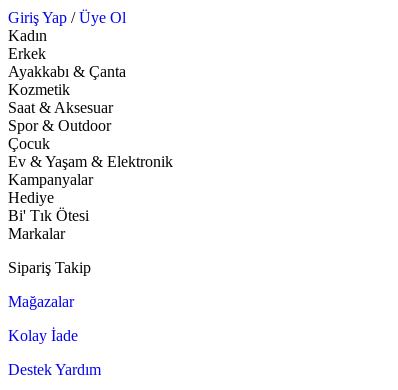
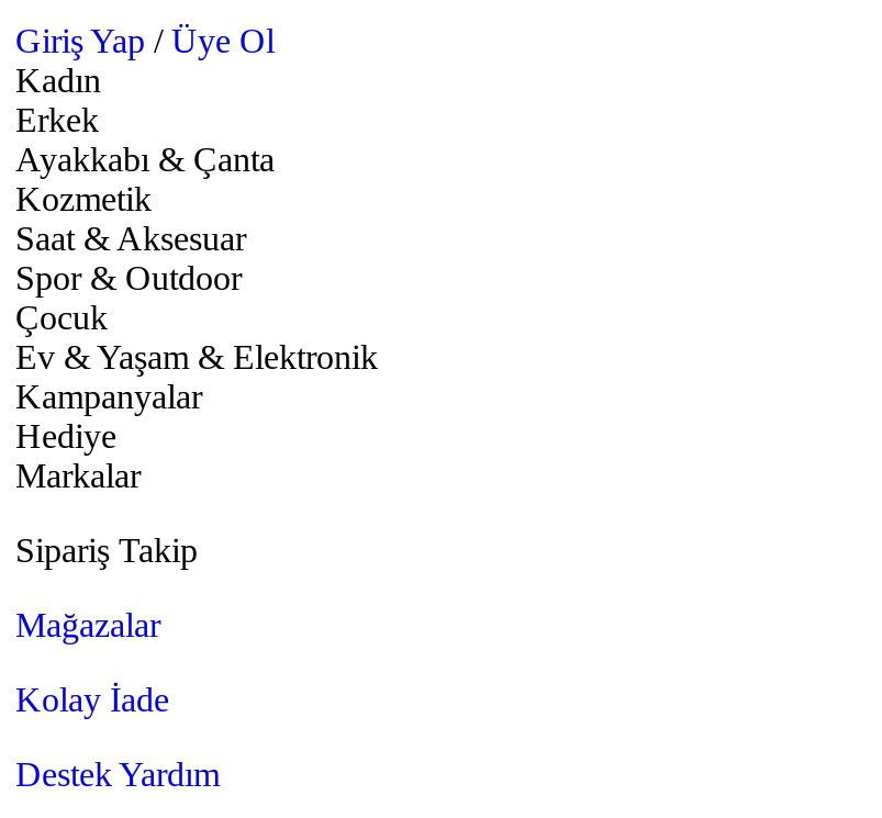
- Bi' Tık Ötesi
